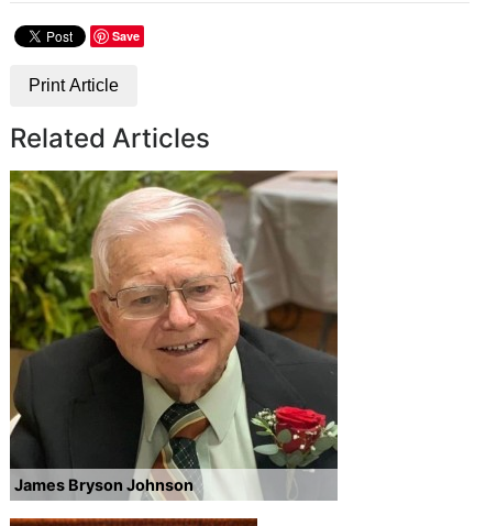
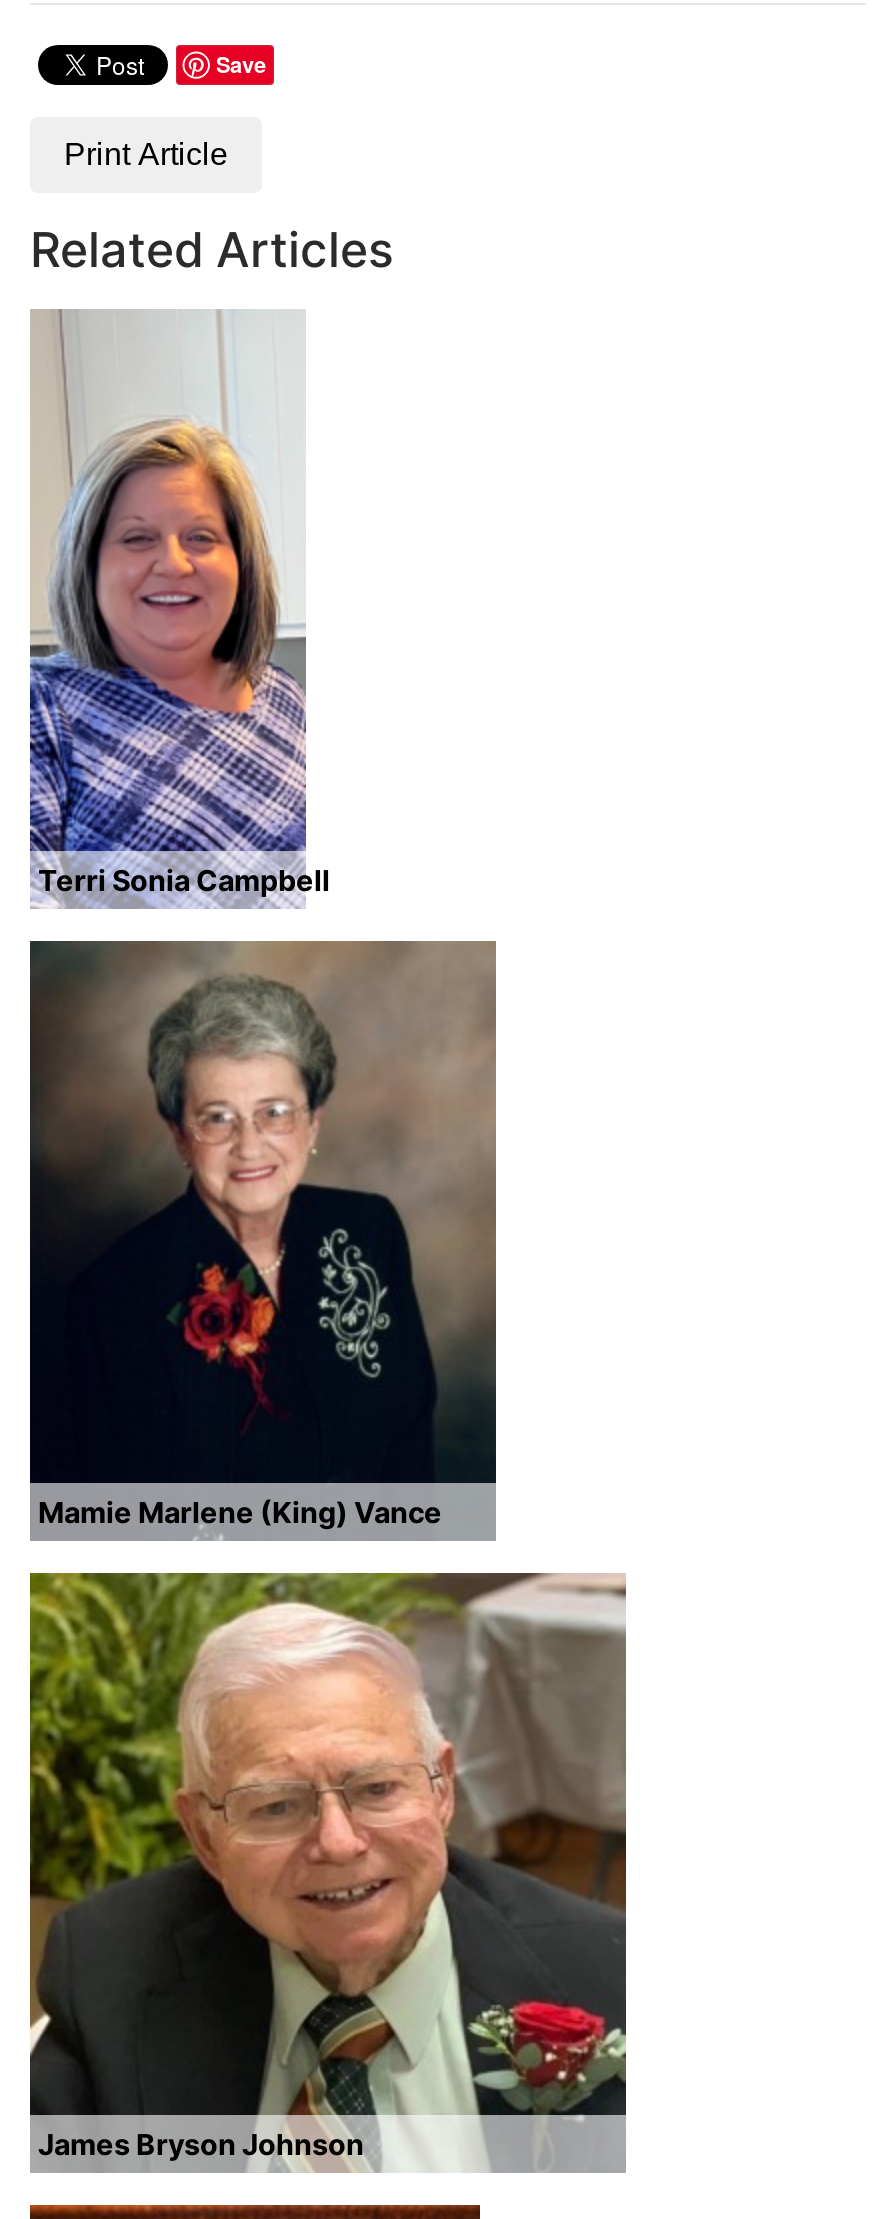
+ [image]
+ Terri Sonia Campbell

+ [image]
+ Mamie Marlene (King) Vance
